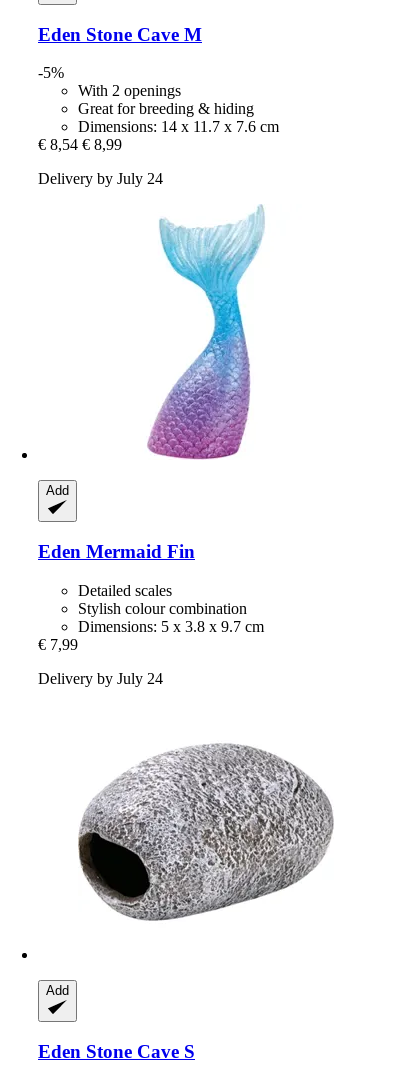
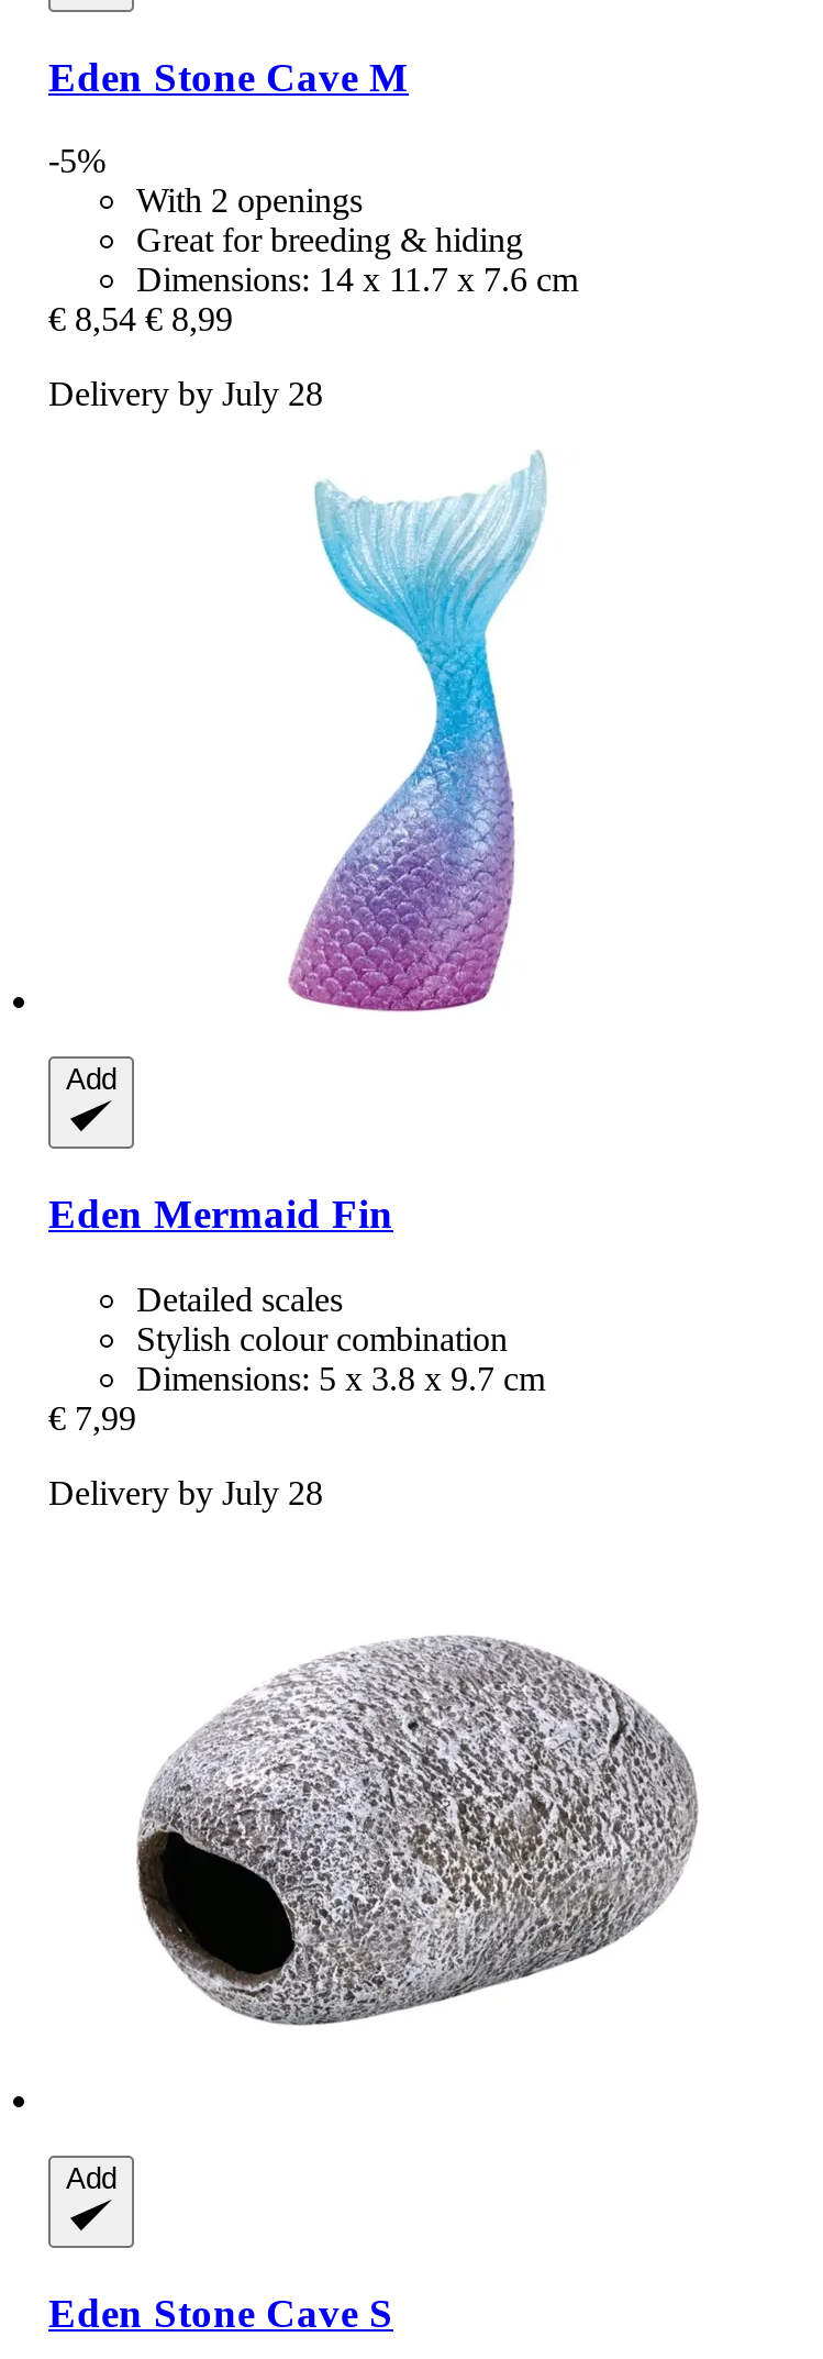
- Delivery by July 24
+ Delivery by July 28

- Delivery by July 24
+ Delivery by July 28
